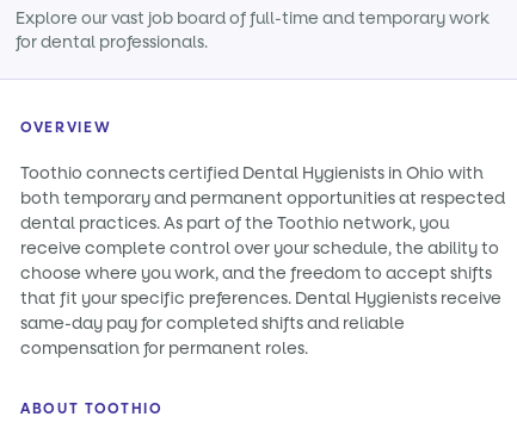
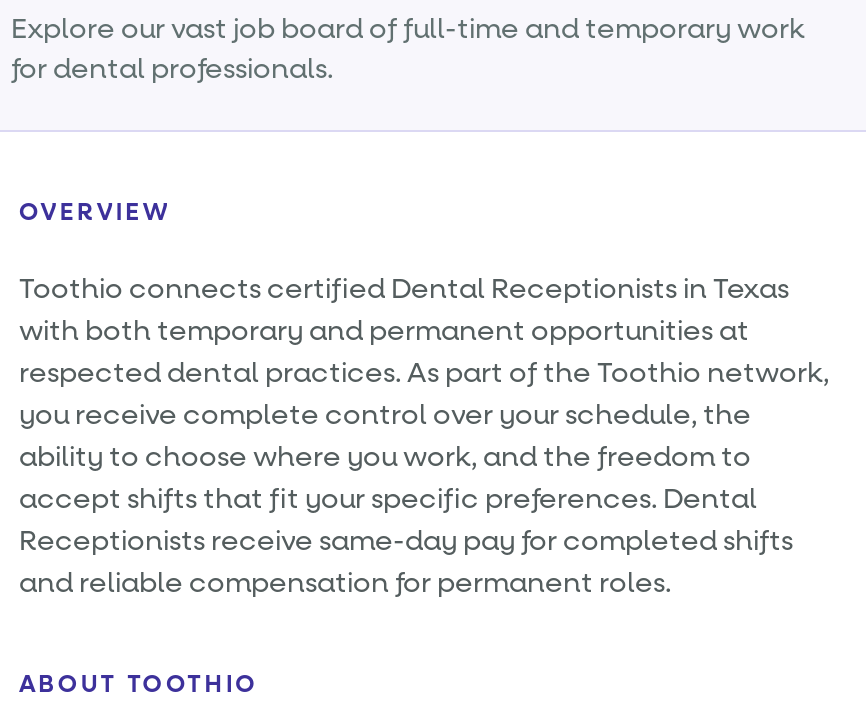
- Toothio connects certified Dental Hygienists in Ohio with
- both temporary and permanent opportunities at respected
- dental practices. As part of the Toothio network, you
- receive complete control over your schedule, the ability to
- choose where you work, and the freedom to accept shifts
- that fit your specific preferences. Dental Hygienists receive
- same-day pay for completed shifts and reliable
- compensation for permanent roles.
+ Toothio connects certified Dental Receptionists in Texas
+ with both temporary and permanent opportunities at
+ respected dental practices. As part of the Toothio network,
+ you receive complete control over your schedule, the
+ ability to choose where you work, and the freedom to
+ accept shifts that fit your specific preferences. Dental
+ Receptionists receive same-day pay for completed shifts
+ and reliable compensation for permanent roles.
